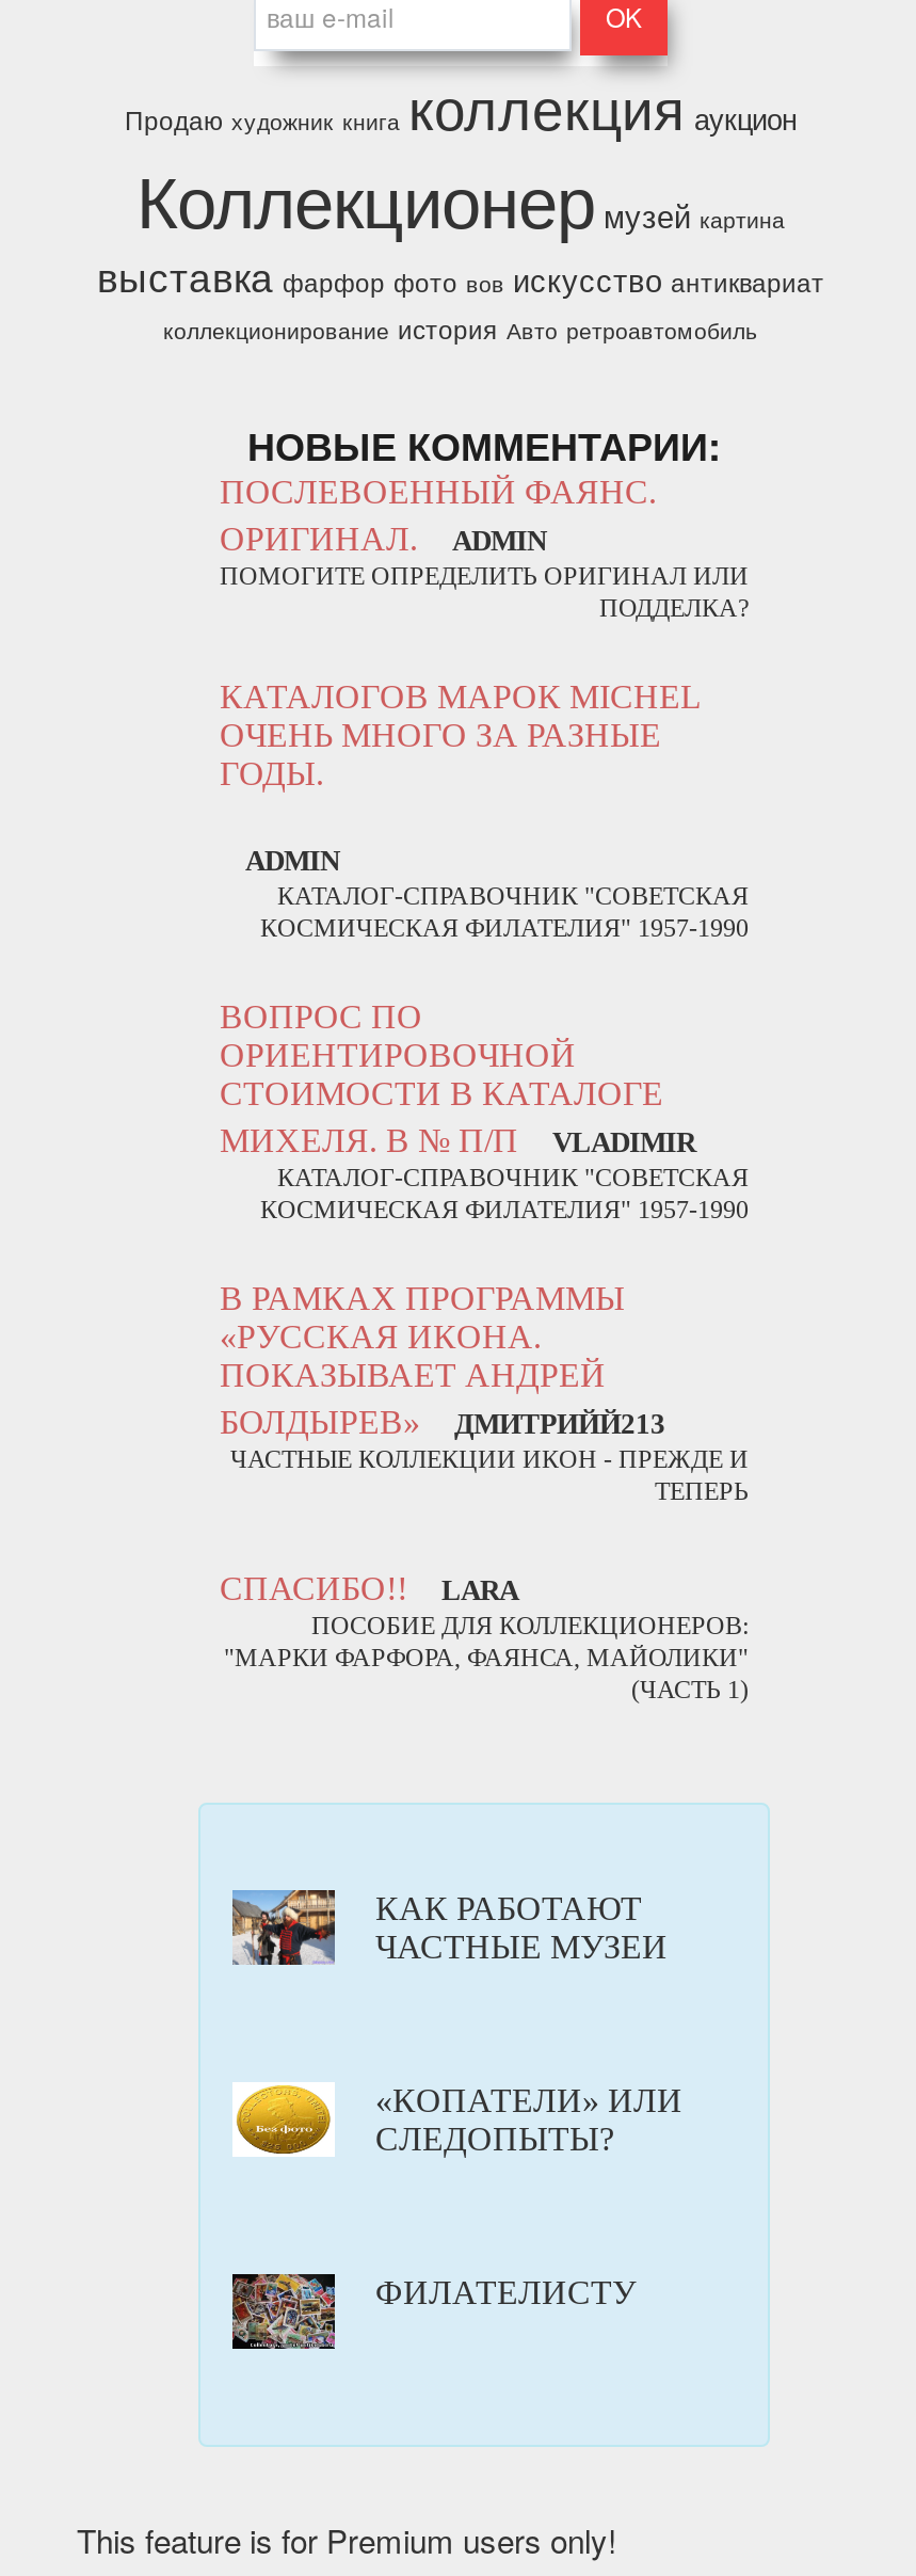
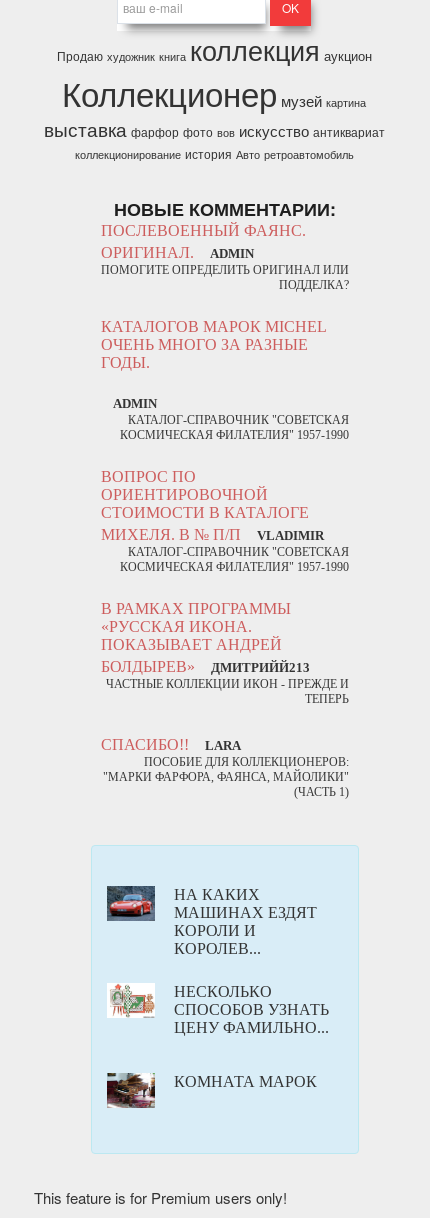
- [image]
- КАК РАБОТАЮТ
- ЧАСТНЫЕ МУЗЕИ
+ [image]
+ НА КАКИХ
+ МАШИНАХ ЕЗДЯТ
+ КОРОЛИ И
+ КОРОЛЕВ...

- [image]
- «КОПАТЕЛИ» ИЛИ
- СЛЕДОПЫТЫ?
+ [image]
+ НЕСКОЛЬКО
+ СПОСОБОВ УЗНАТЬ
+ ЦЕНУ ФАМИЛЬНО...

- [image]
- ФИЛАТЕЛИСТУ
+ [image]
+ КОМНАТА МАРОК
